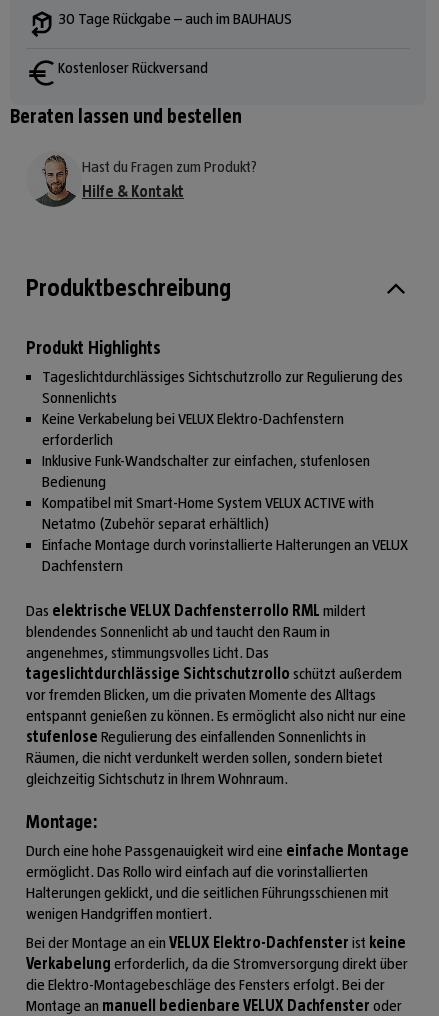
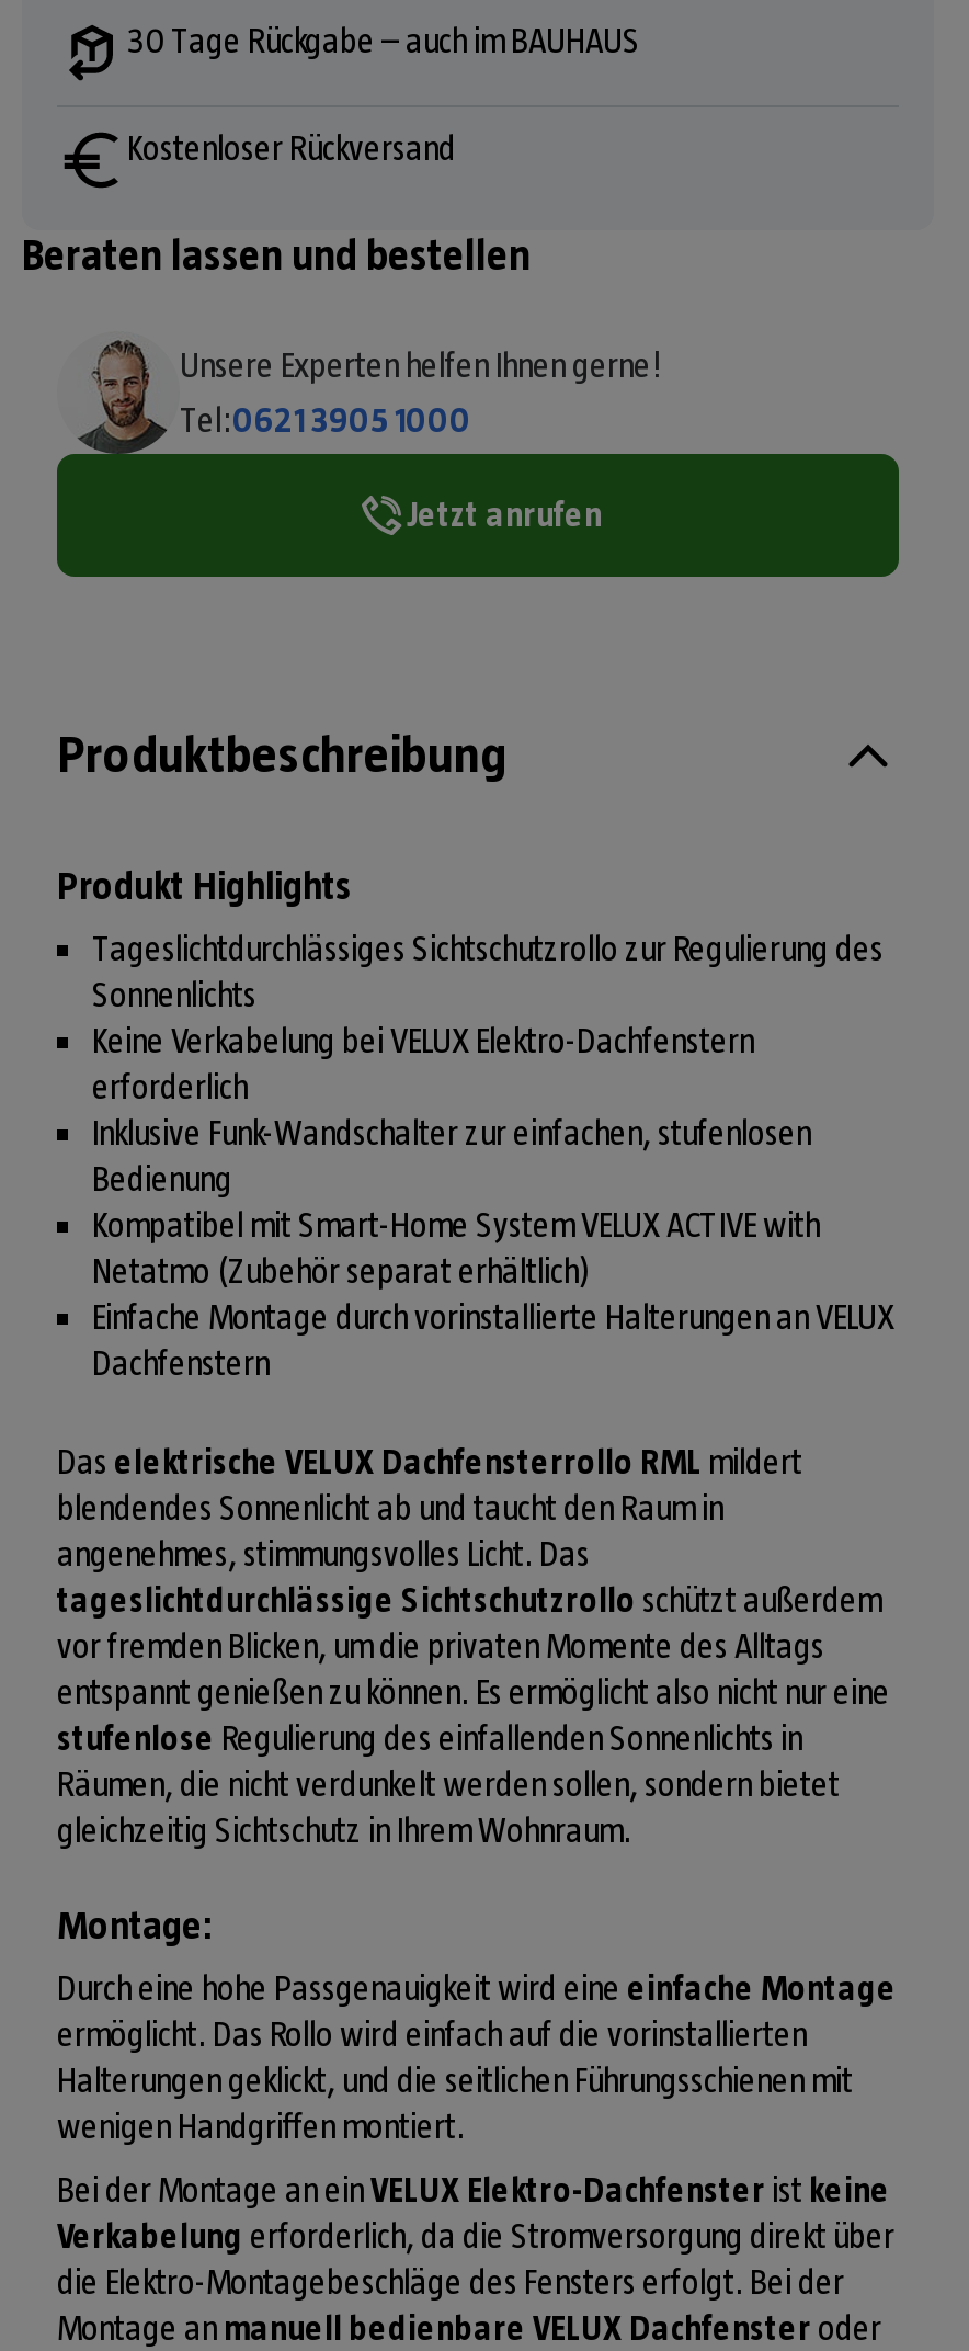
- Hast du Fragen zum Produkt?
- Hilfe & Kontakt
+ Unsere Experten helfen Ihnen gerne!
+ Tel:0621 3905 1000
+ Jetzt anrufen
